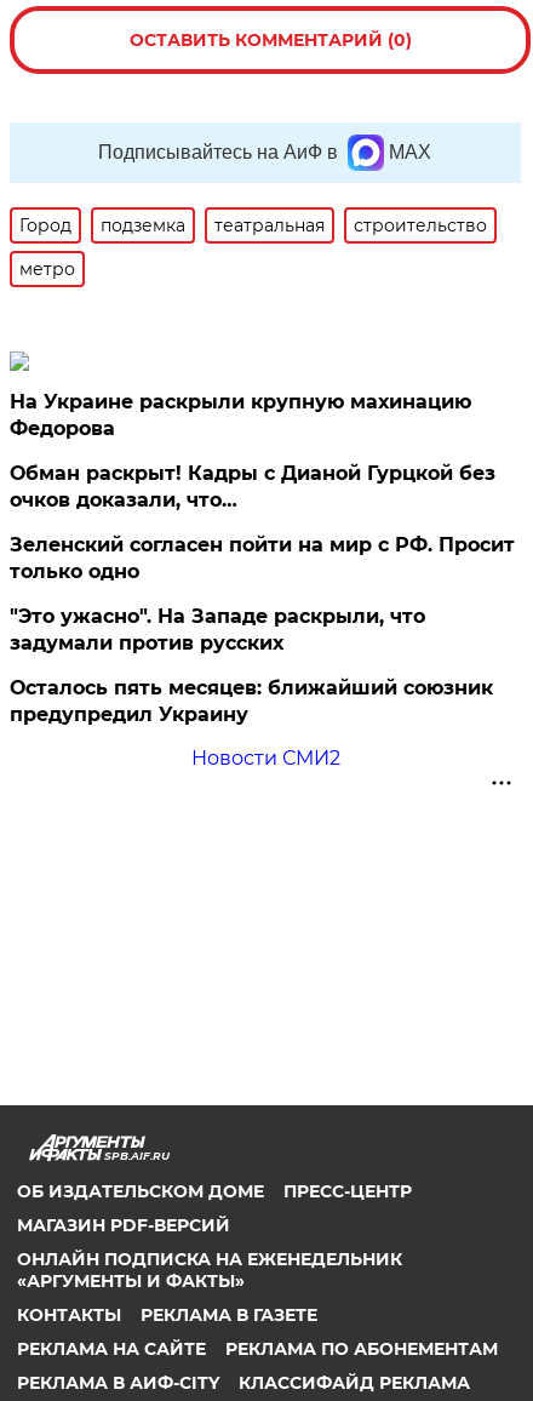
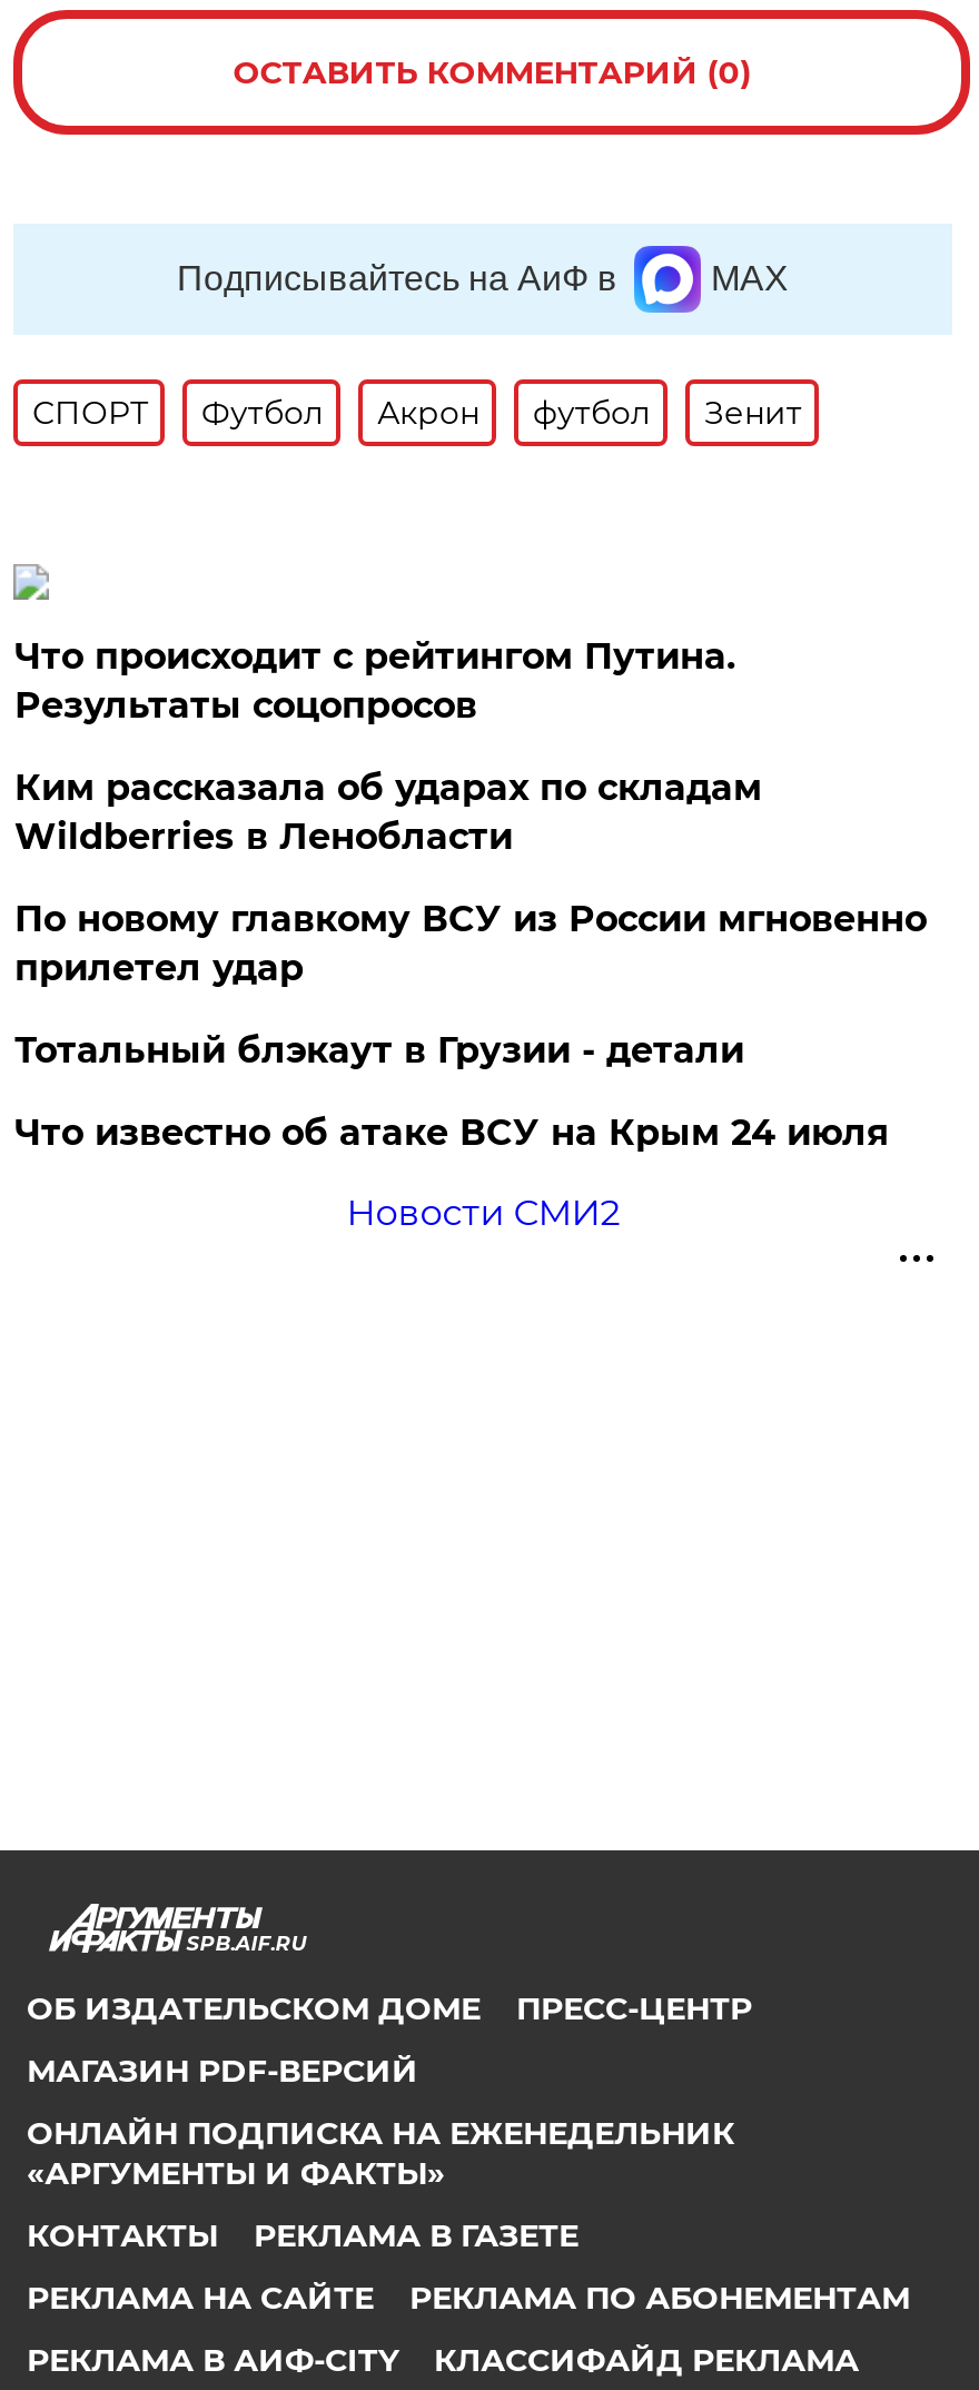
- Город
- подземка
- театральная
- строительство
- метро
+ СПОРТ
+ Футбол
+ Акрон
+ футбол
+ Зенит

- На Украине раскрыли крупную махинацию
- Федорова
- Обман раскрыт! Кадры с Дианой Гурцкой без
- очков доказали, что…
- Зеленский согласен пойти на мир с РФ. Просит
- только одно
- "Это ужасно". На Западе раскрыли, что
- задумали против русских
- Осталось пять месяцев: ближайший союзник
- предупредил Украину
+ Что происходит с рейтингом Путина.
+ Результаты соцопросов
+ Ким рассказала об ударах по складам
+ Wildberries в Ленобласти
+ По новому главкому ВСУ из России мгновенно
+ прилетел удар
+ Тотальный блэкаут в Грузии - детали
+ Что известно об атаке ВСУ на Крым 24 июля
